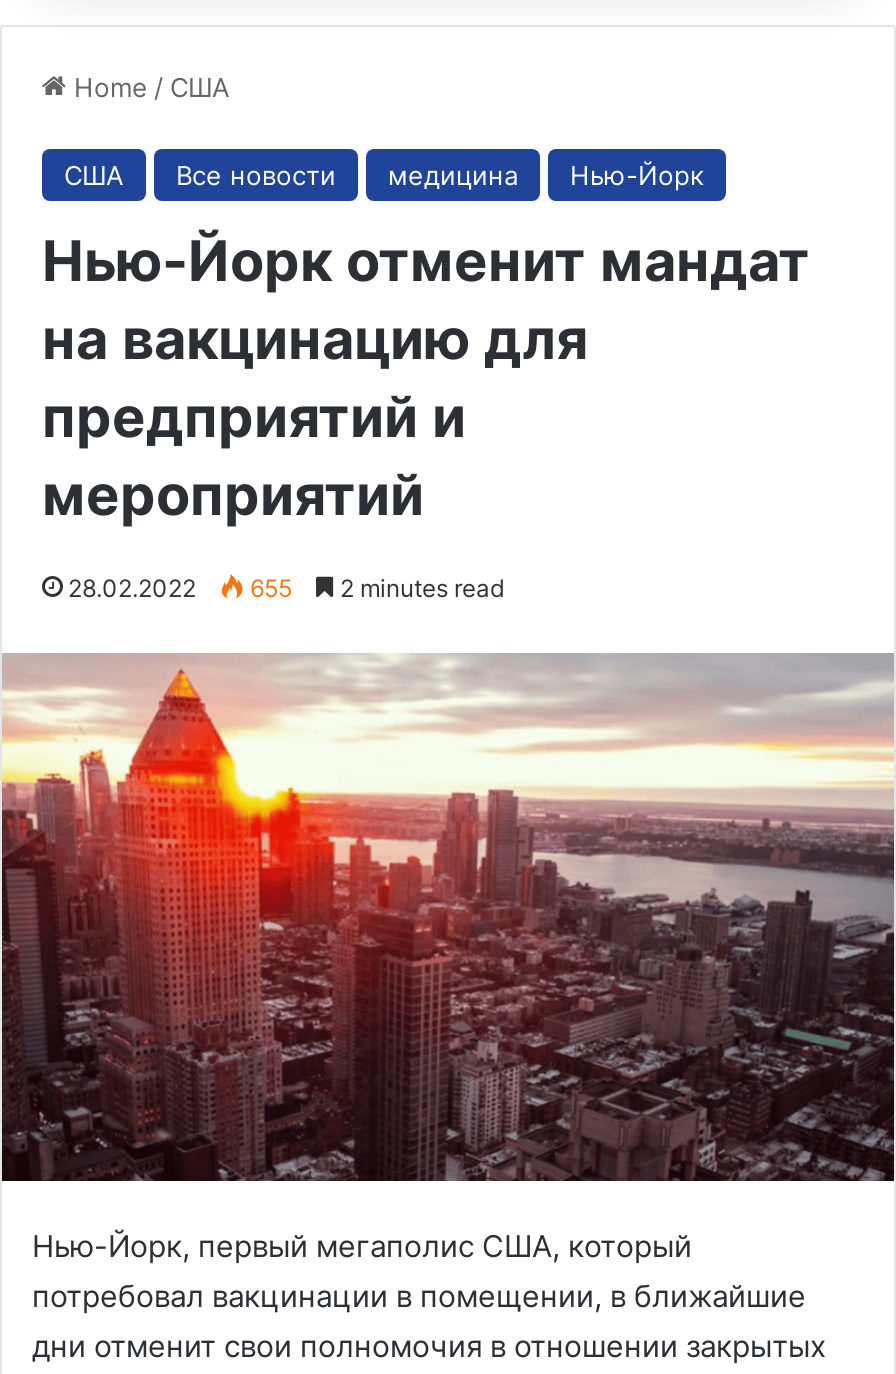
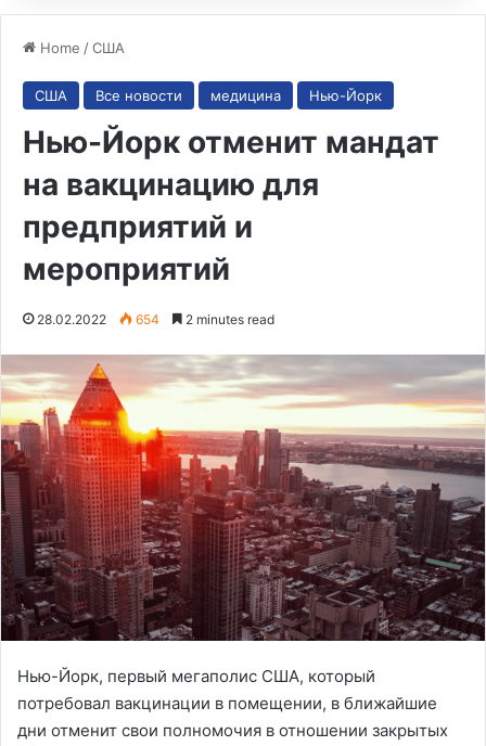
- 28.02.2022 655 2 minutes read
+ 28.02.2022 654 2 minutes read
